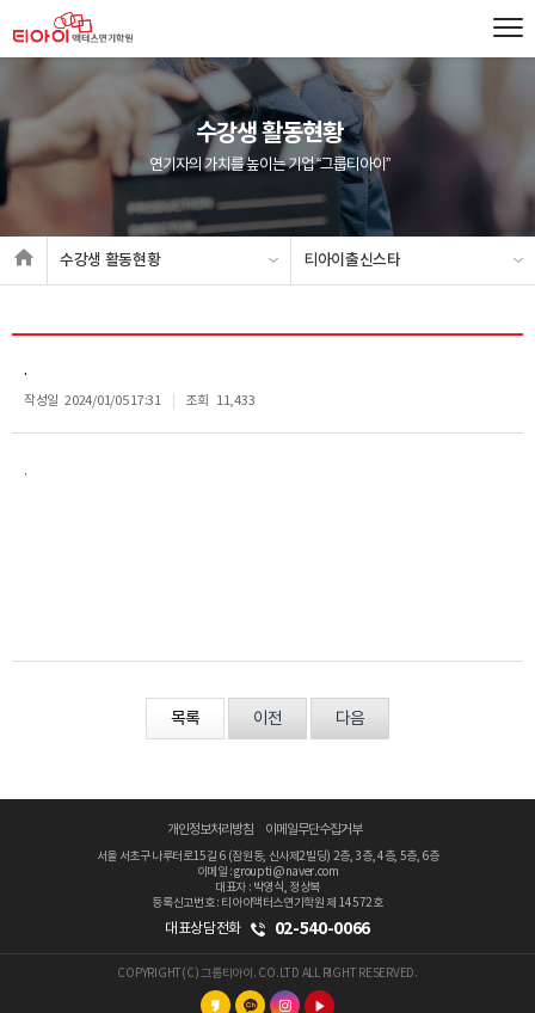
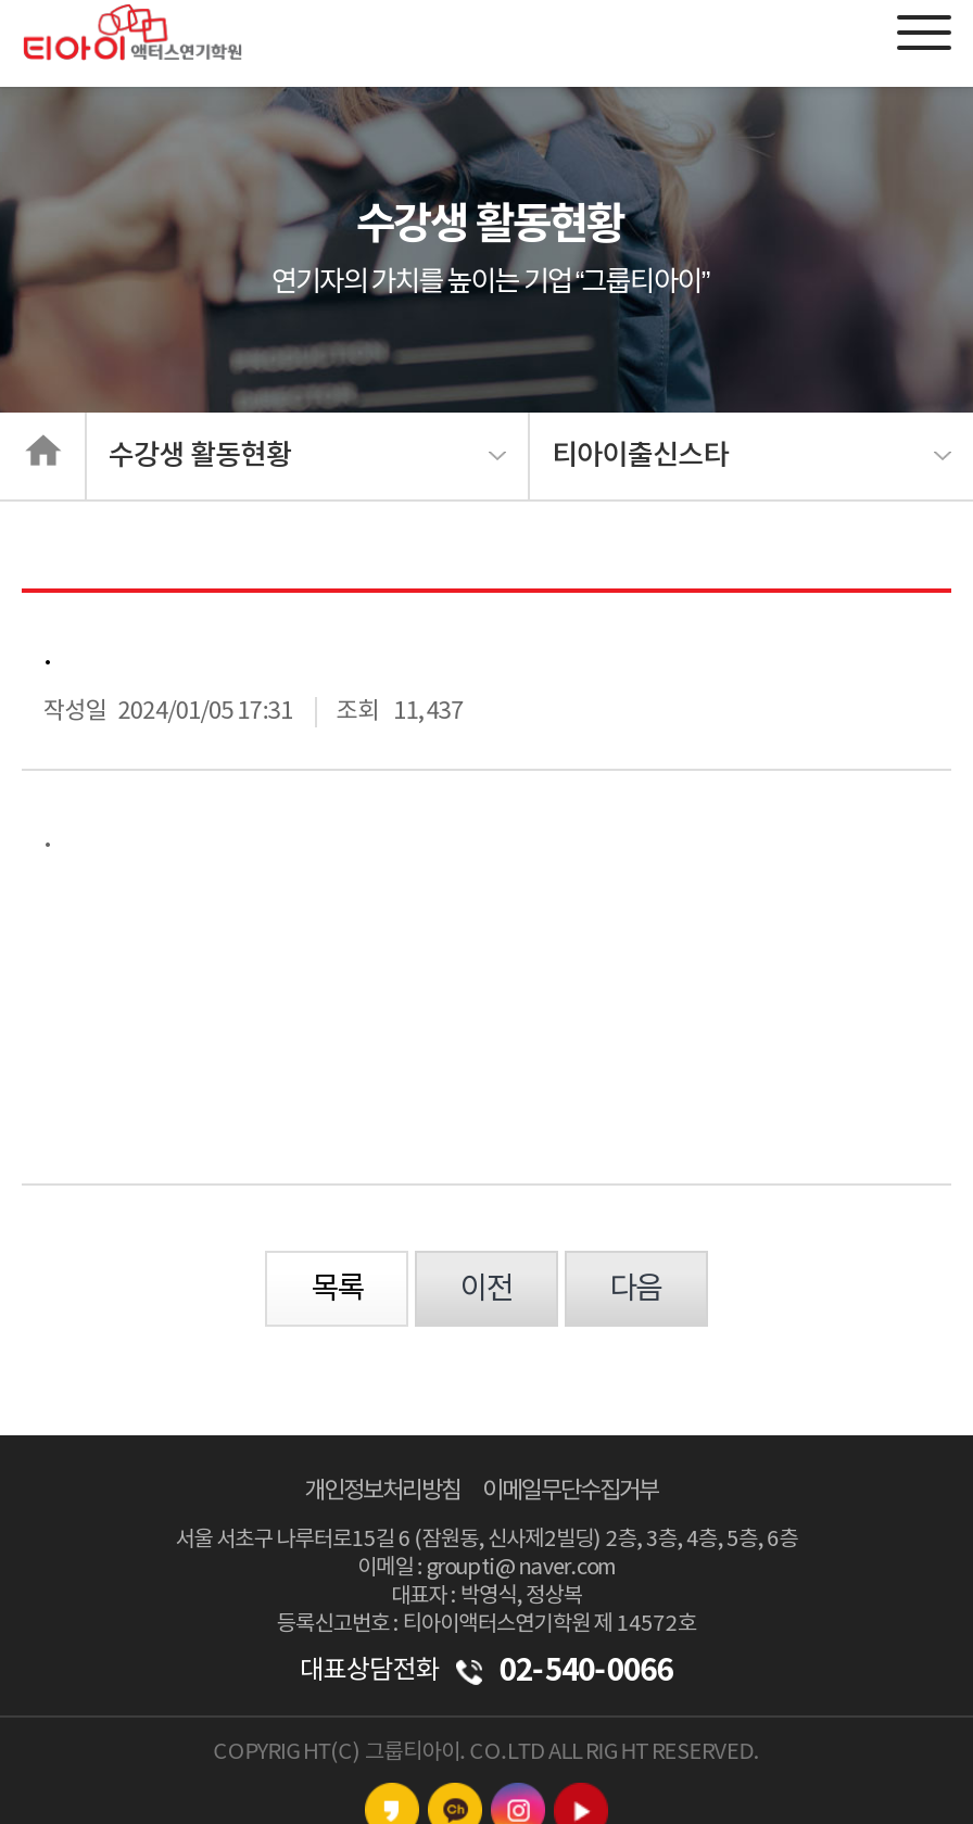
- 작성일 2024/01/05 17:31 조회 11,433
+ 작성일 2024/01/05 17:31 조회 11,437
